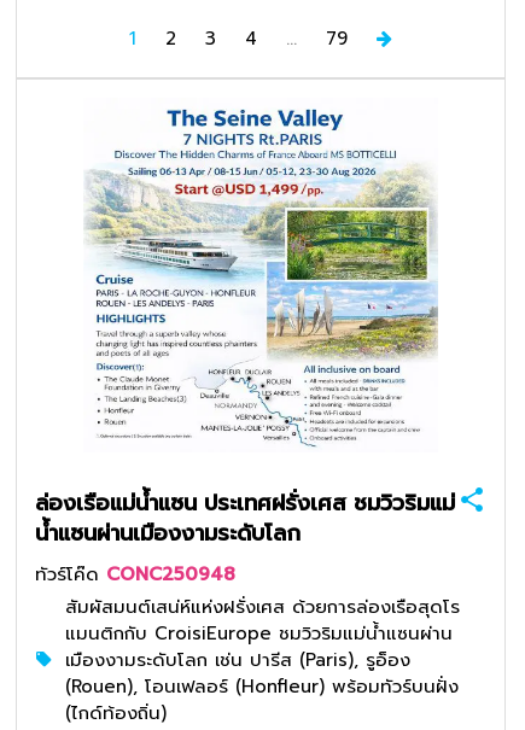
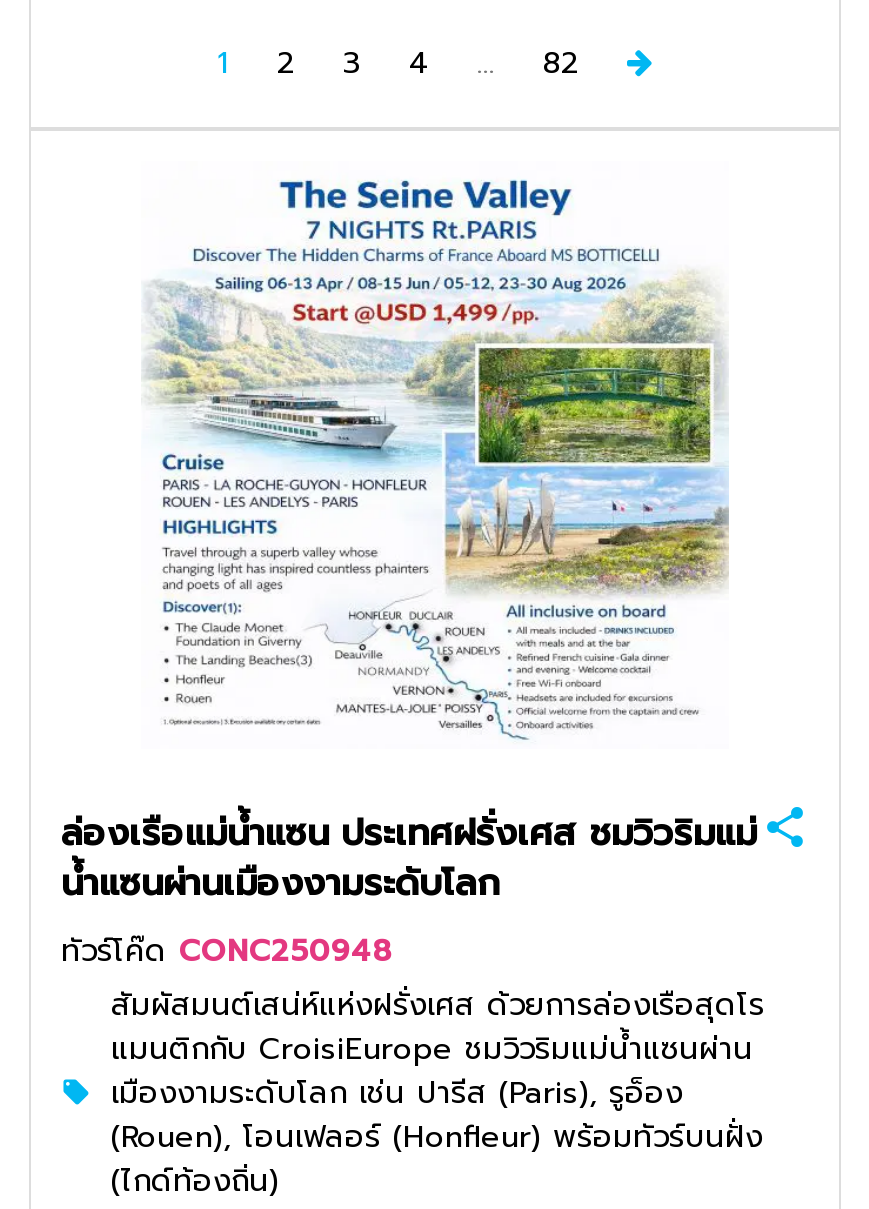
- 79
+ 82
